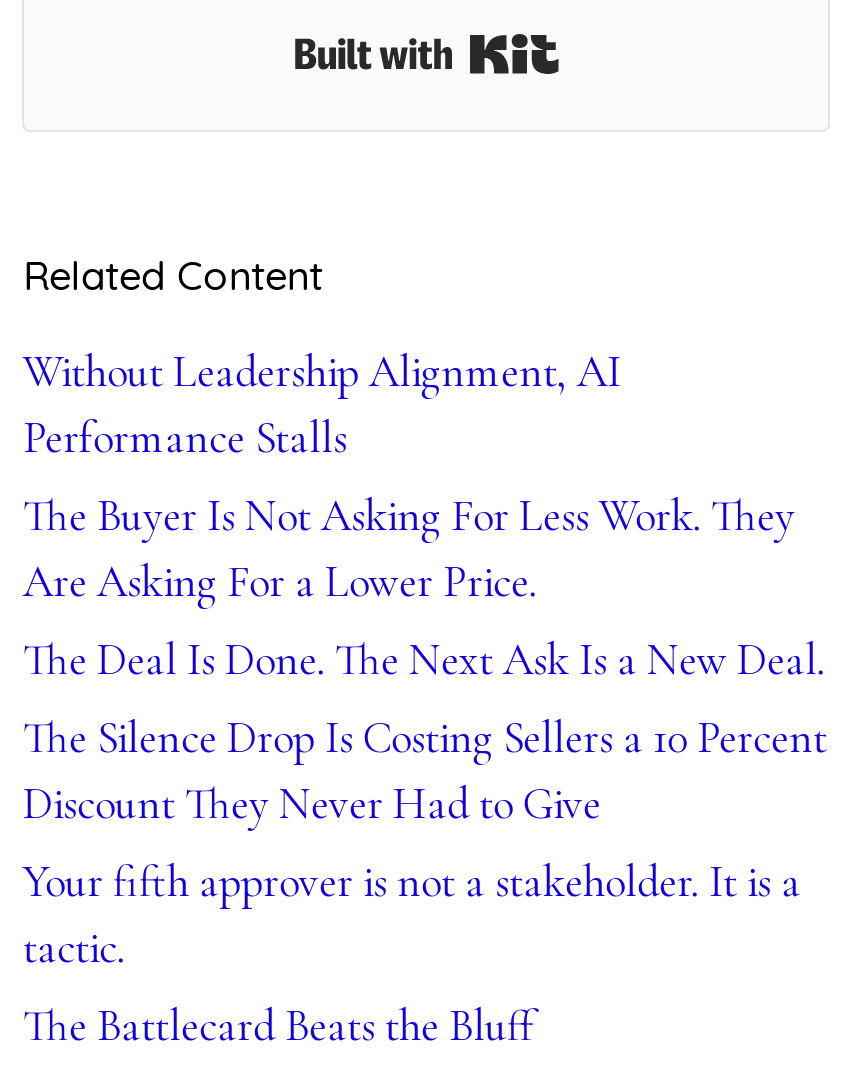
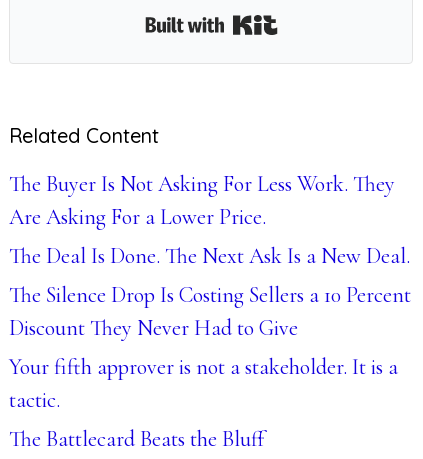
- Without Leadership Alignment, AI
- Performance Stalls
